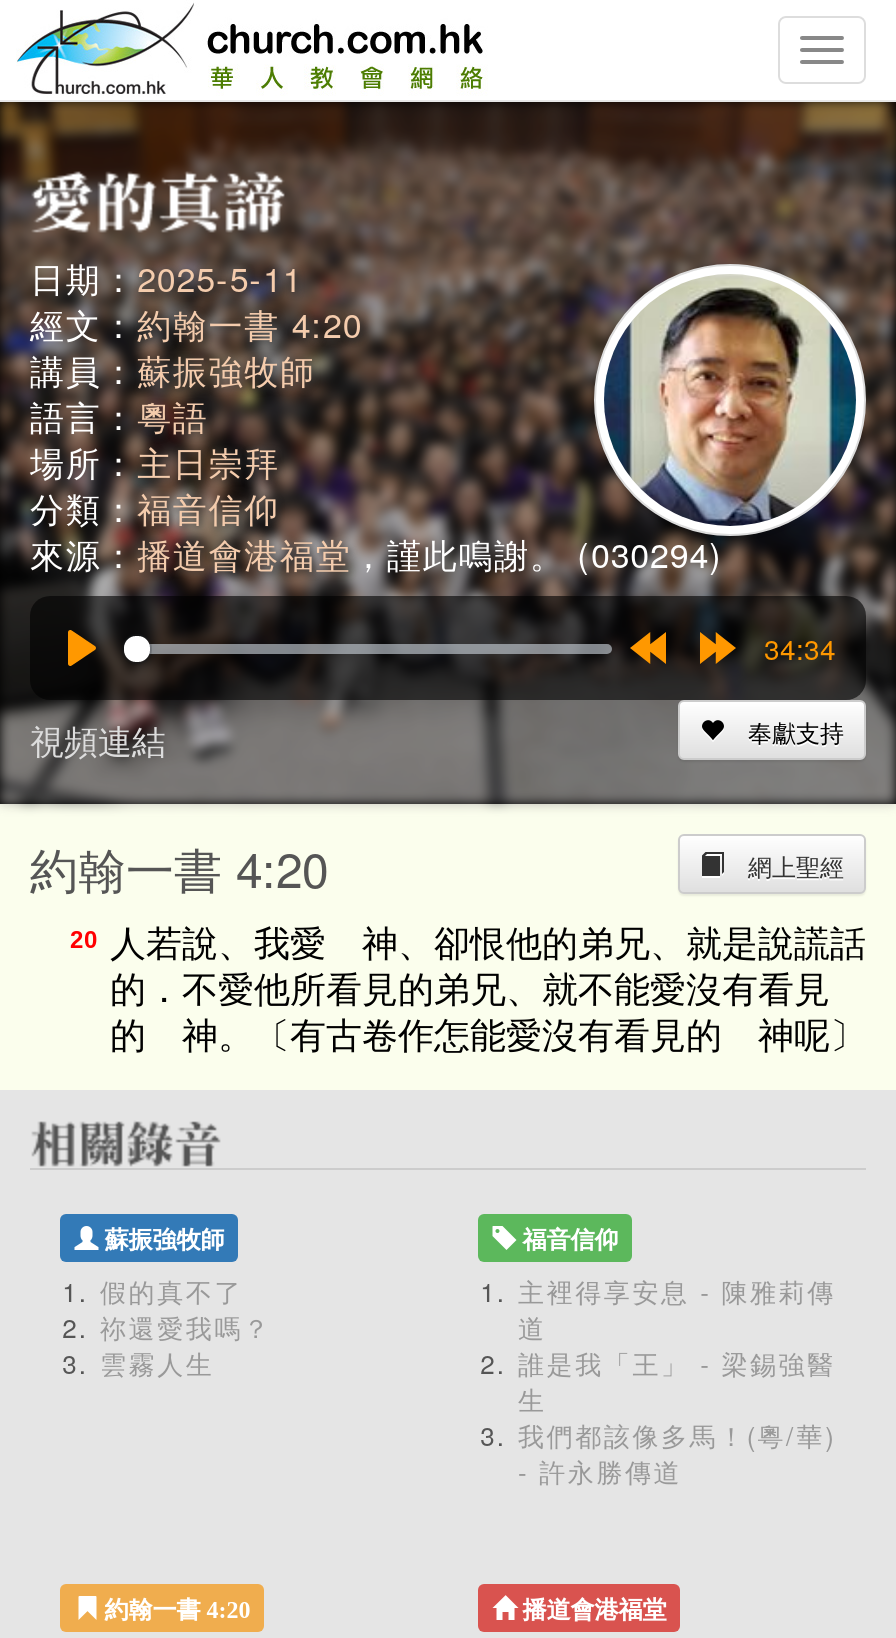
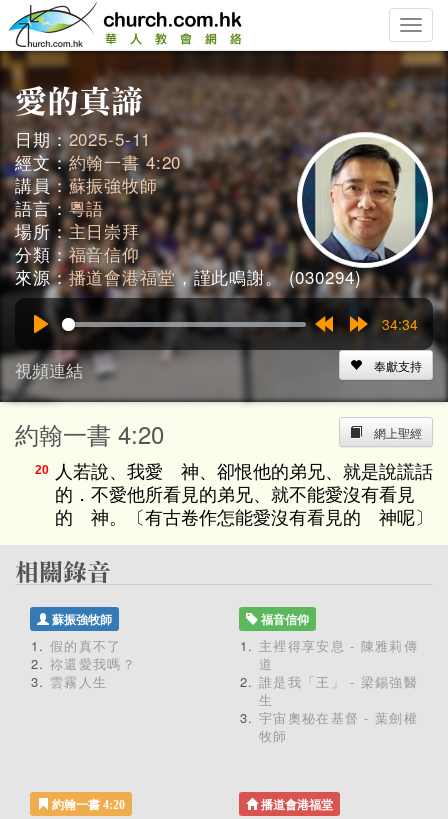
- 我們都該像多馬！(粵/華)
- - 許永勝傳道
+ 宇宙奧秘在基督 - 葉劍權
+ 牧師
